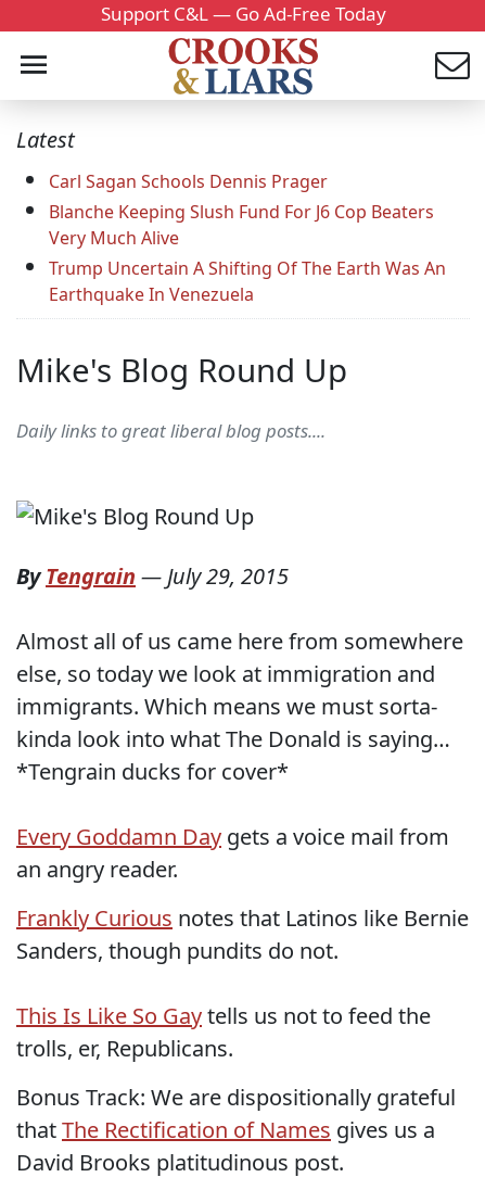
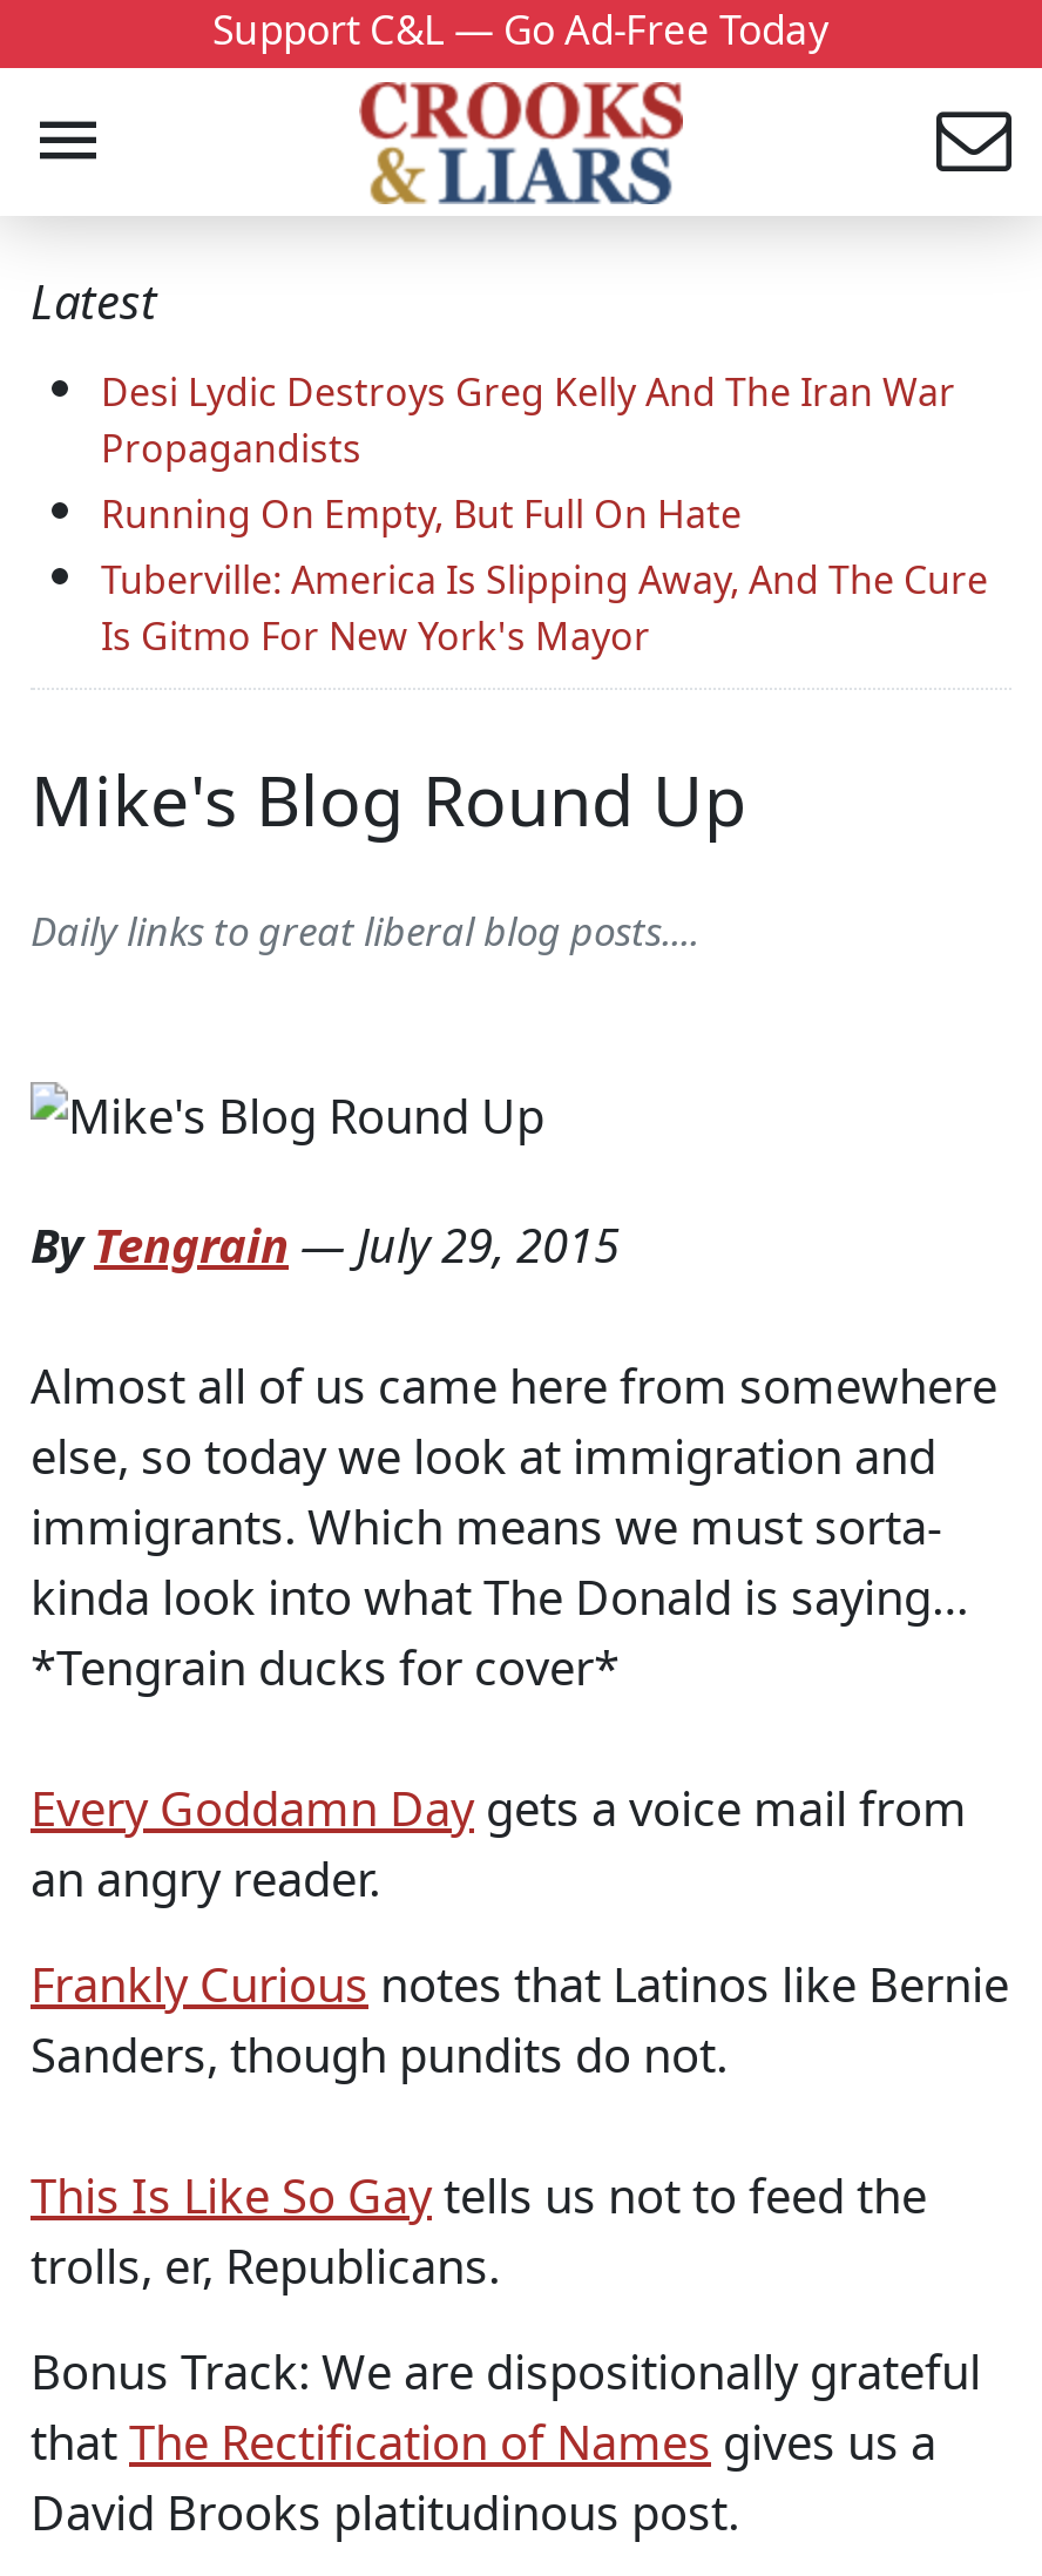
- Carl Sagan Schools Dennis Prager
- Blanche Keeping Slush Fund For J6 Cop Beaters
- Very Much Alive
- Trump Uncertain A Shifting Of The Earth Was An
- Earthquake In Venezuela
+ Desi Lydic Destroys Greg Kelly And The Iran War
+ Propagandists
+ Running On Empty, But Full On Hate
+ Tuberville: America Is Slipping Away, And The Cure
+ Is Gitmo For New York's Mayor
